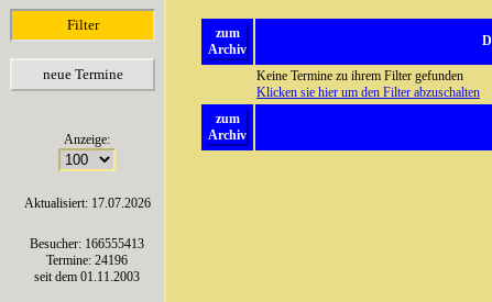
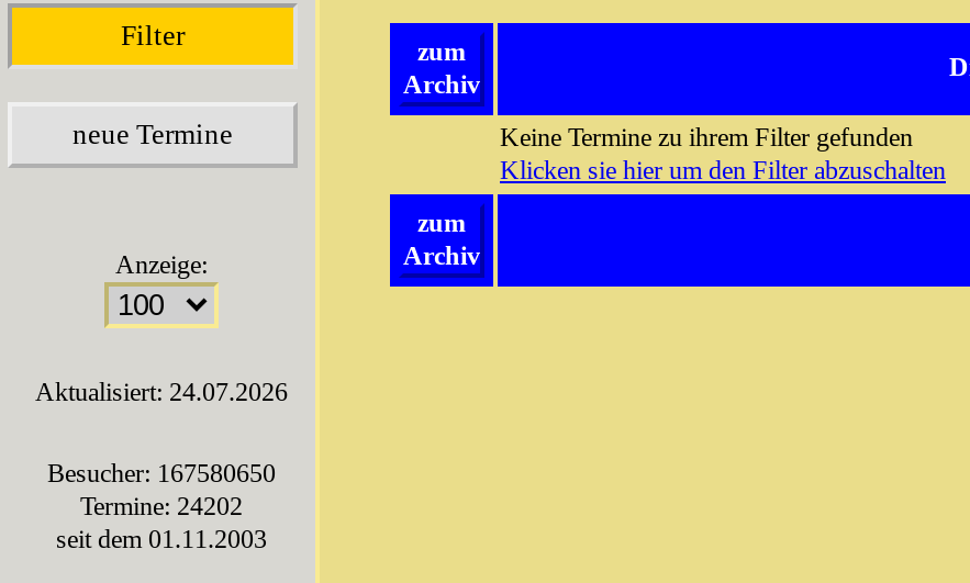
- Aktualisiert: 17.07.2026
+ Aktualisiert: 24.07.2026

- Besucher: 166555413
+ Besucher: 167580650

- Termine: 24196
+ Termine: 24202
